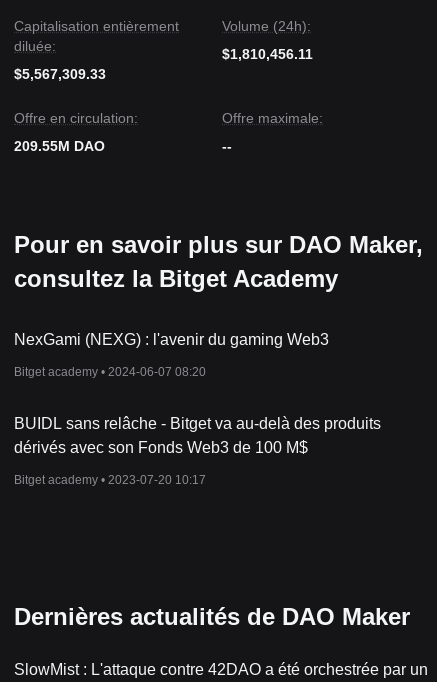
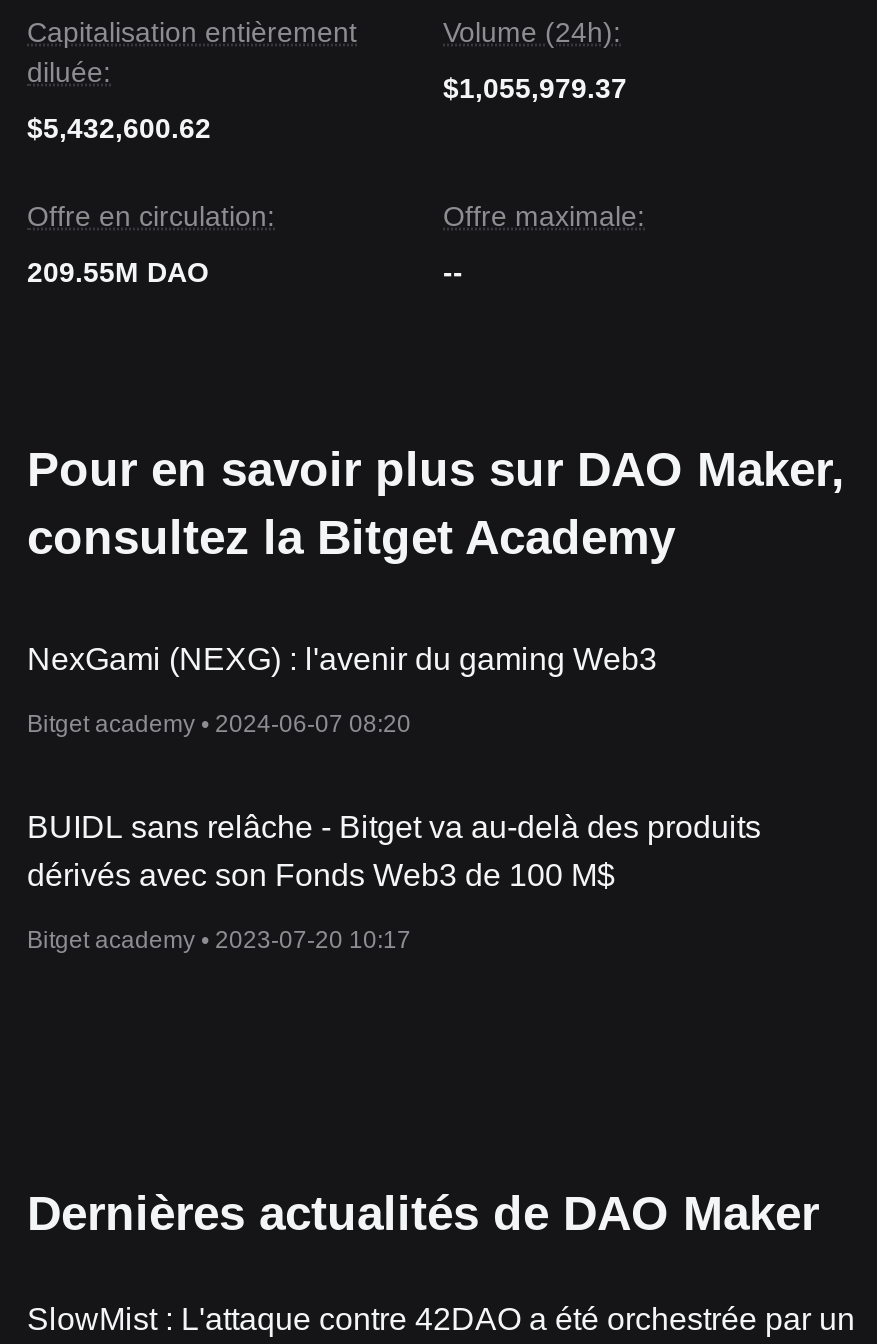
- $1,810,456.11
+ $1,055,979.37

- $5,567,309.33
+ $5,432,600.62
